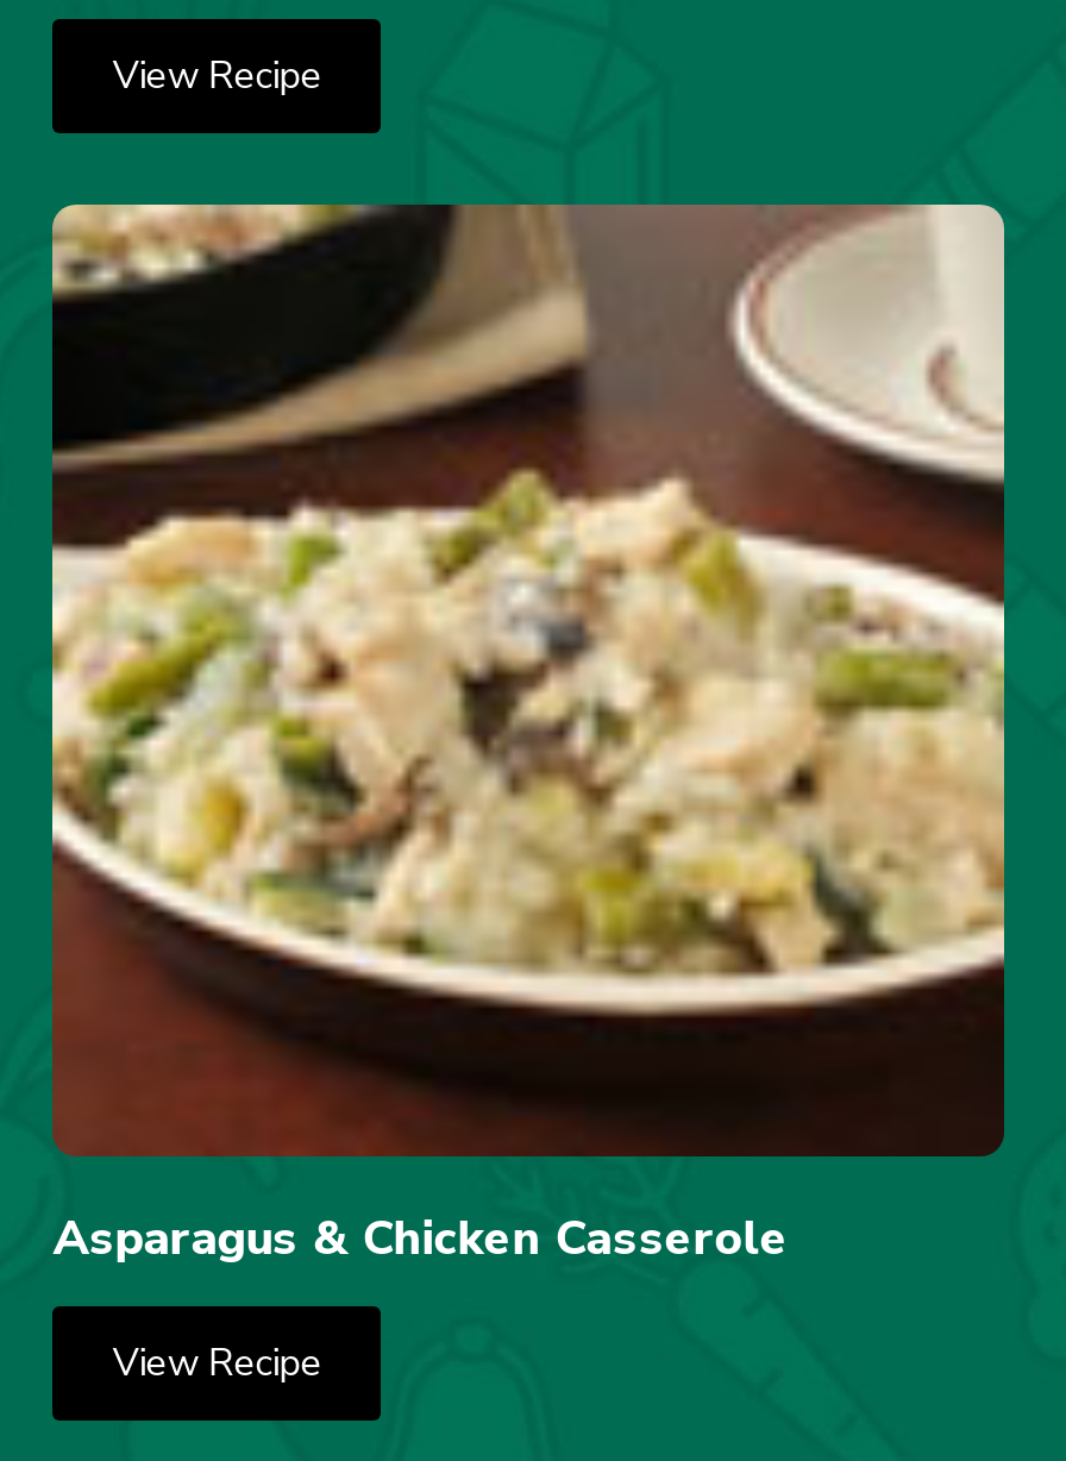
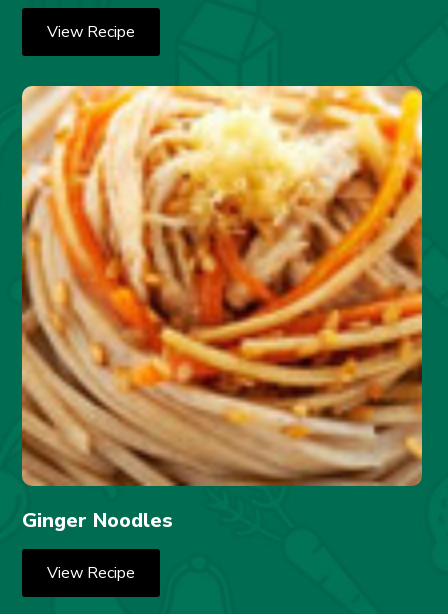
- [image]
- Asparagus & Chicken Casserole
+ [image]
+ Ginger Noodles
